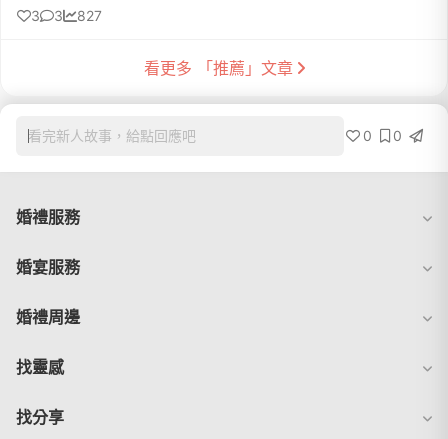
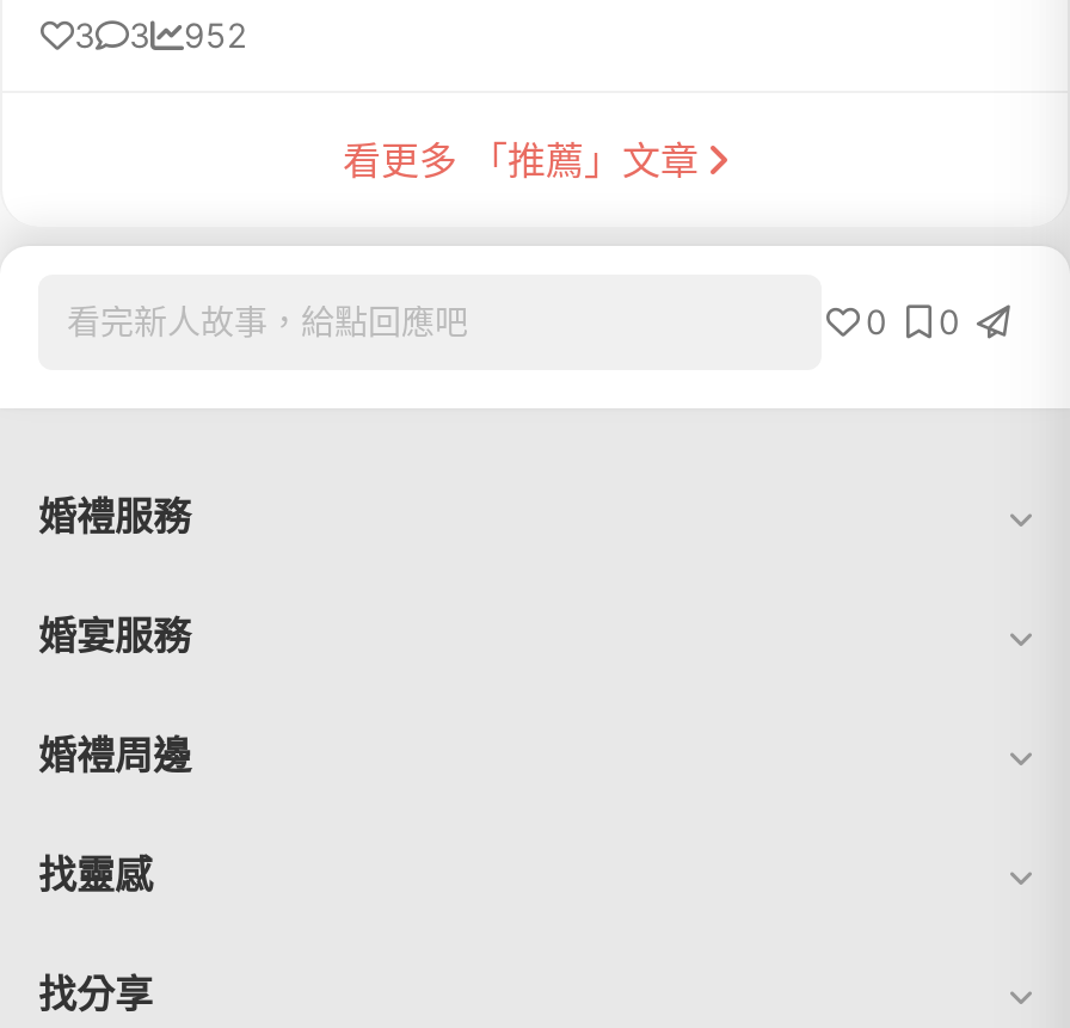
- 3 3 827
+ 3 3 952
